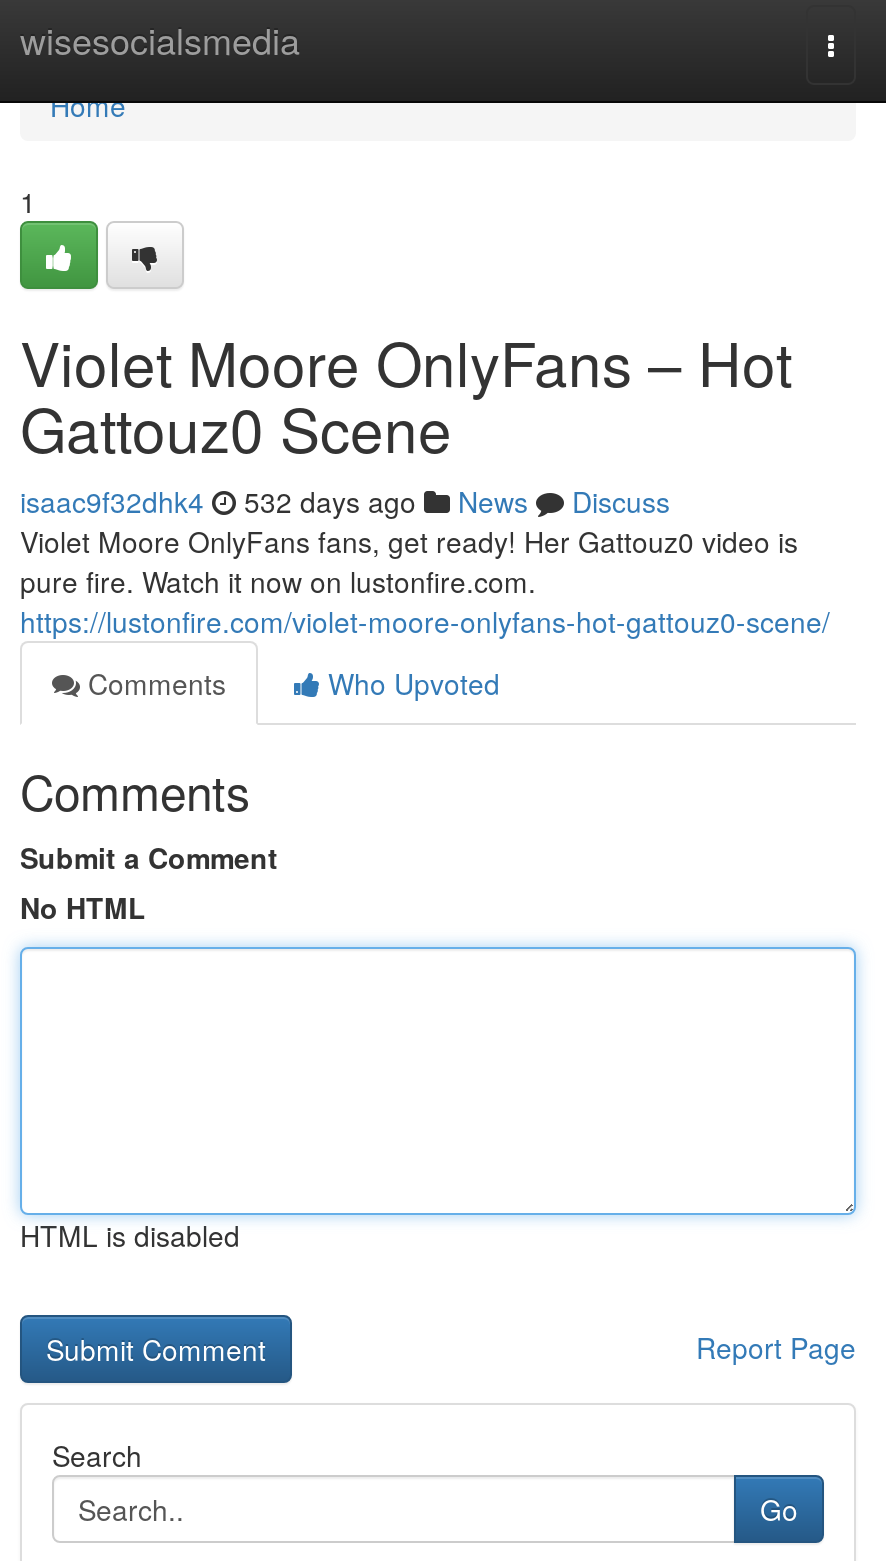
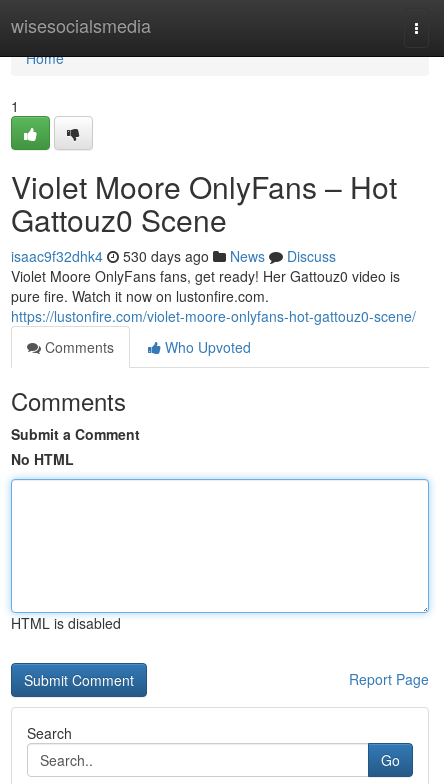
- isaac9f32dhk4 532 days ago News Discuss
+ isaac9f32dhk4 530 days ago News Discuss
